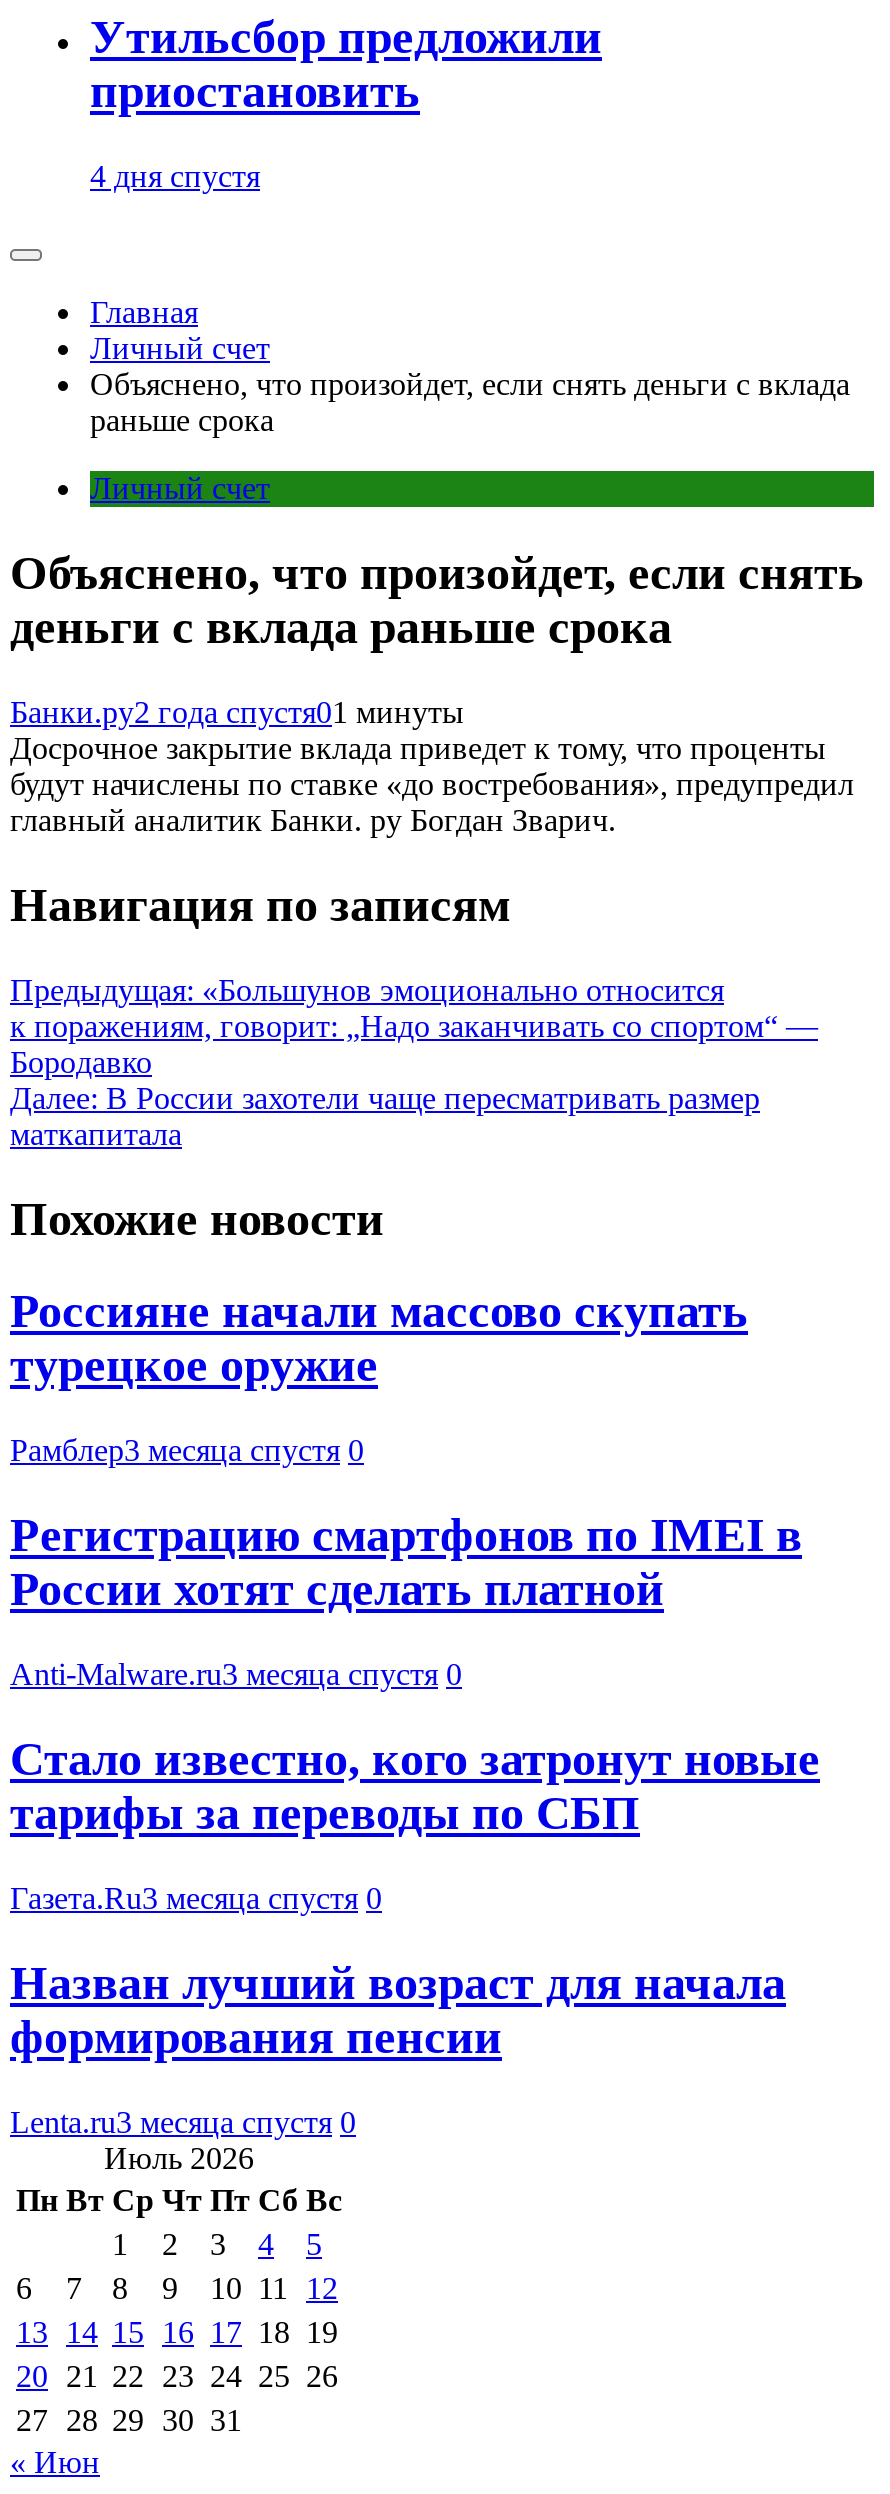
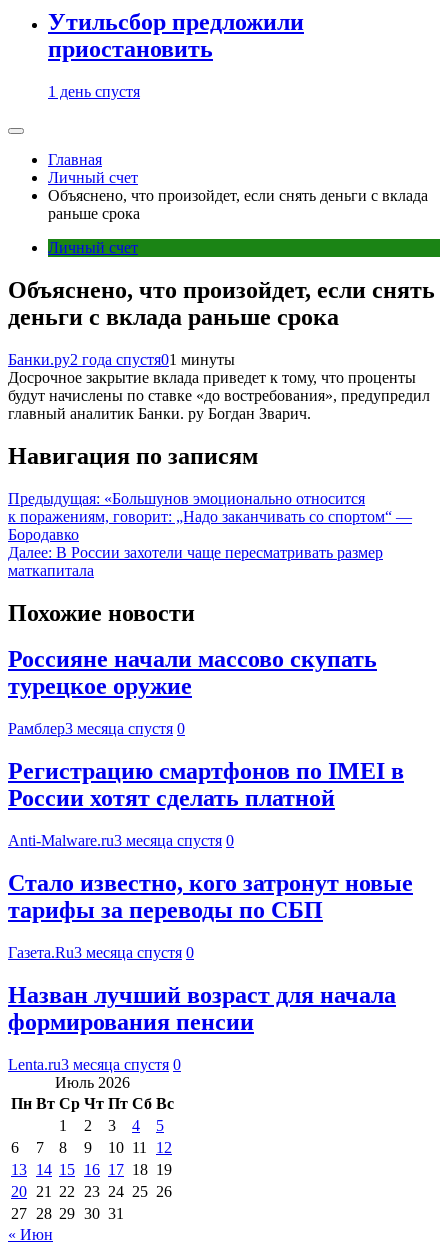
- 4 дня спустя
+ 1 день спустя
